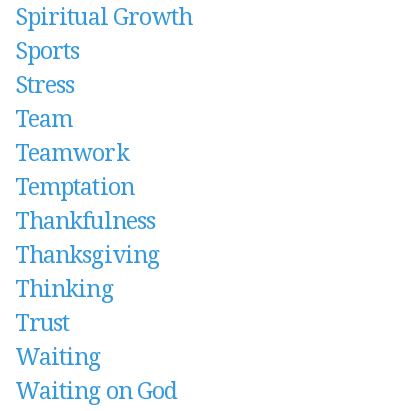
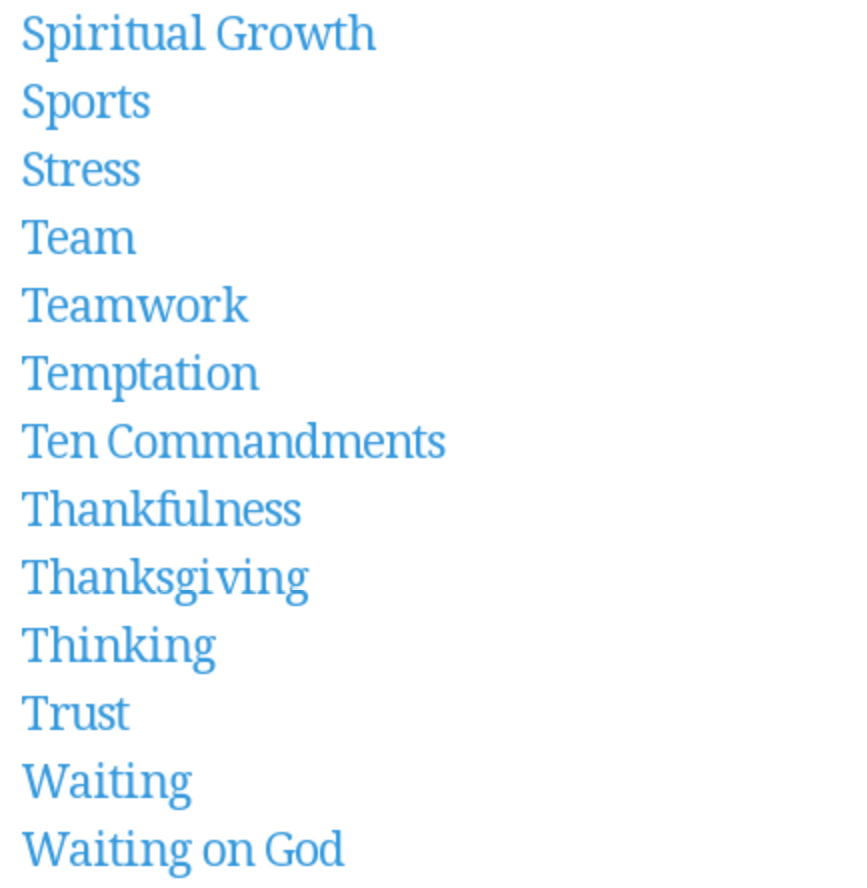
+ Ten Commandments
